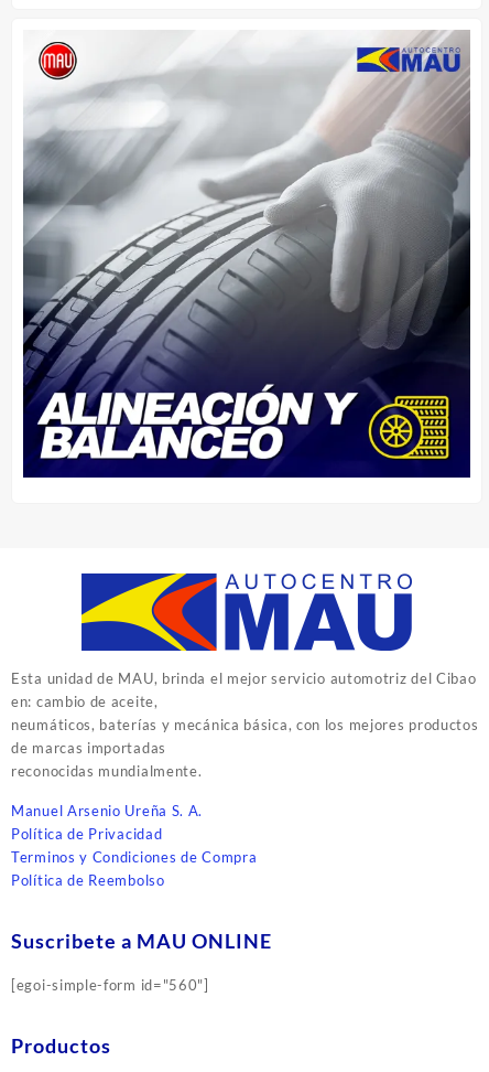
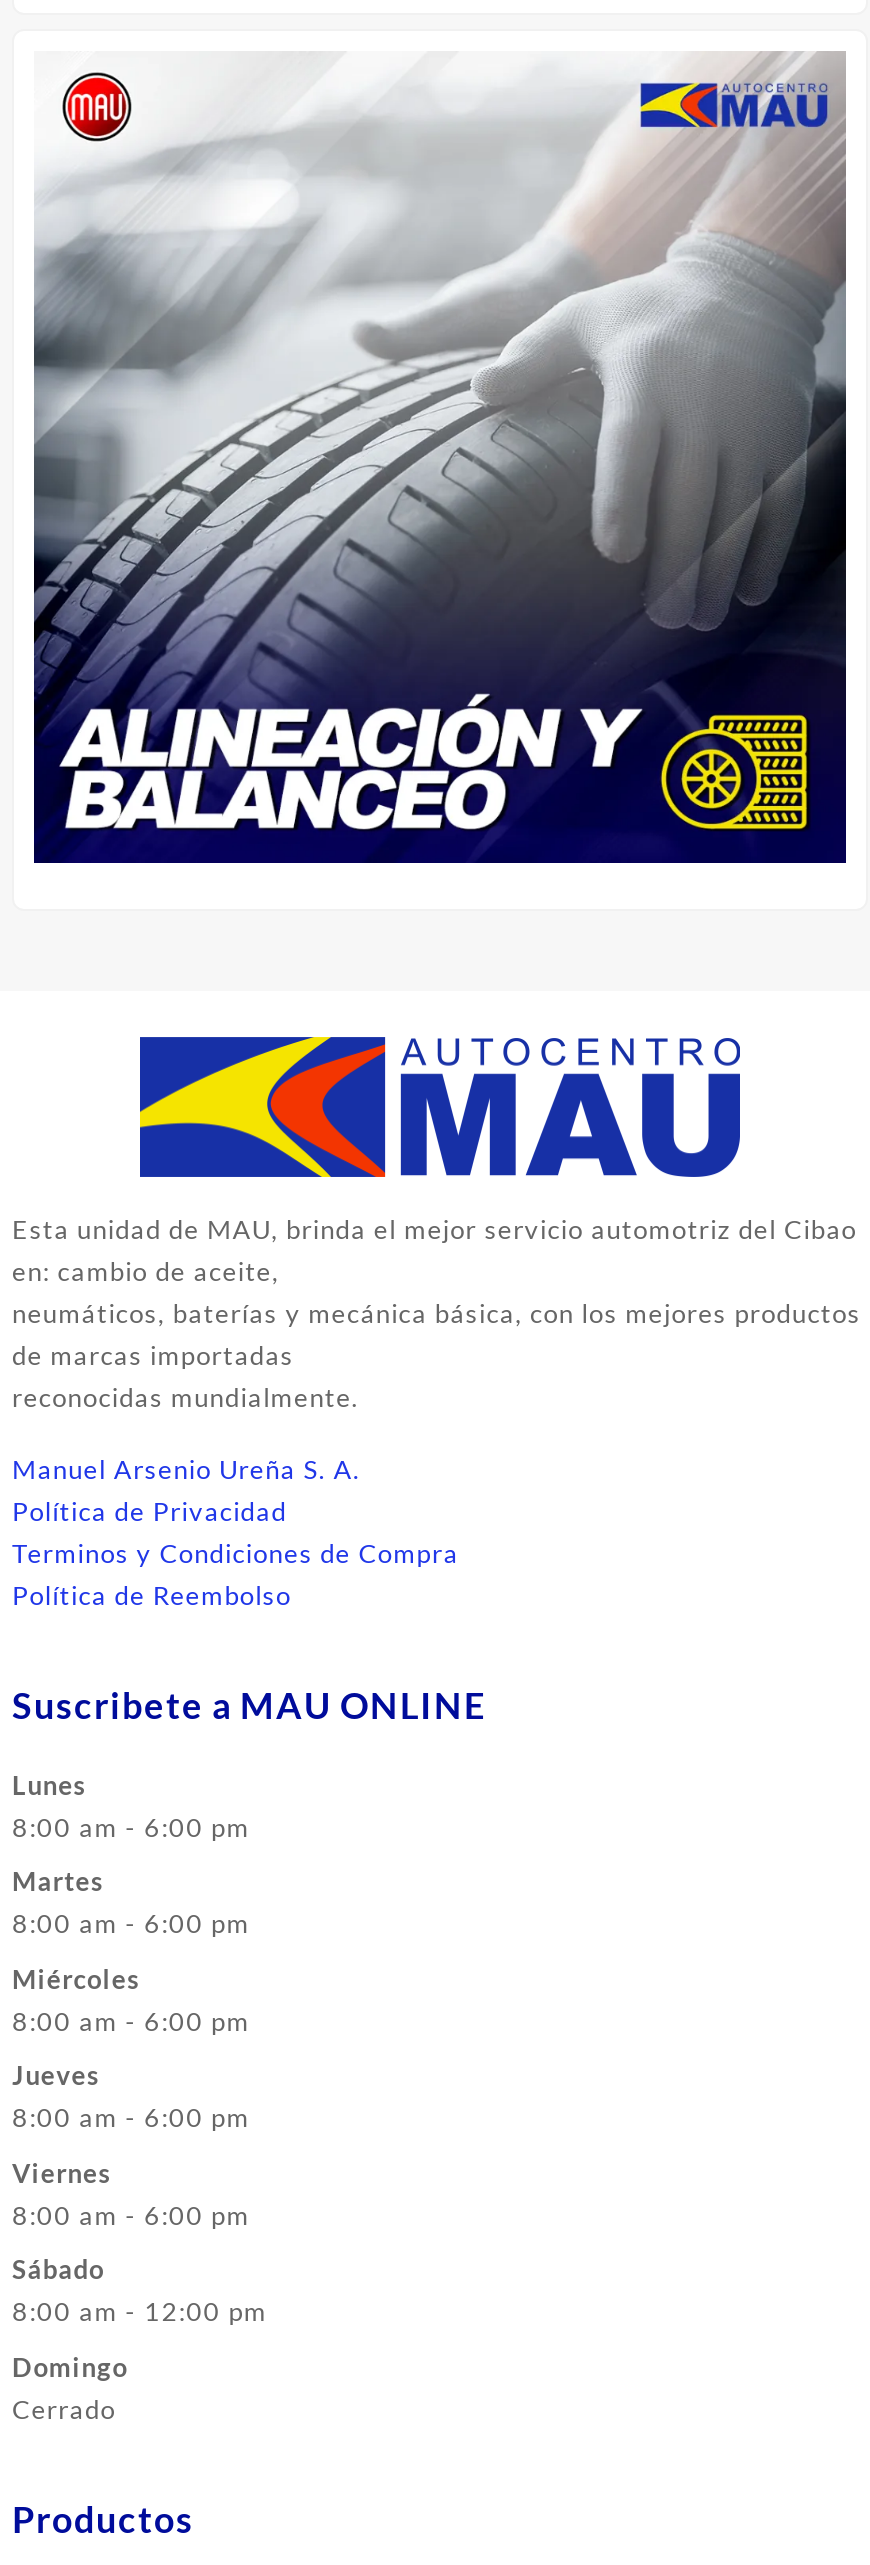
- [egoi-simple-form id="560"]
+ Lunes
+ 8:00 am - 6:00 pm
+ Martes
+ 8:00 am - 6:00 pm
+ Miércoles
+ 8:00 am - 6:00 pm
+ Jueves
+ 8:00 am - 6:00 pm
+ Viernes
+ 8:00 am - 6:00 pm
+ Sábado
+ 8:00 am - 12:00 pm
+ Domingo
+ Cerrado
